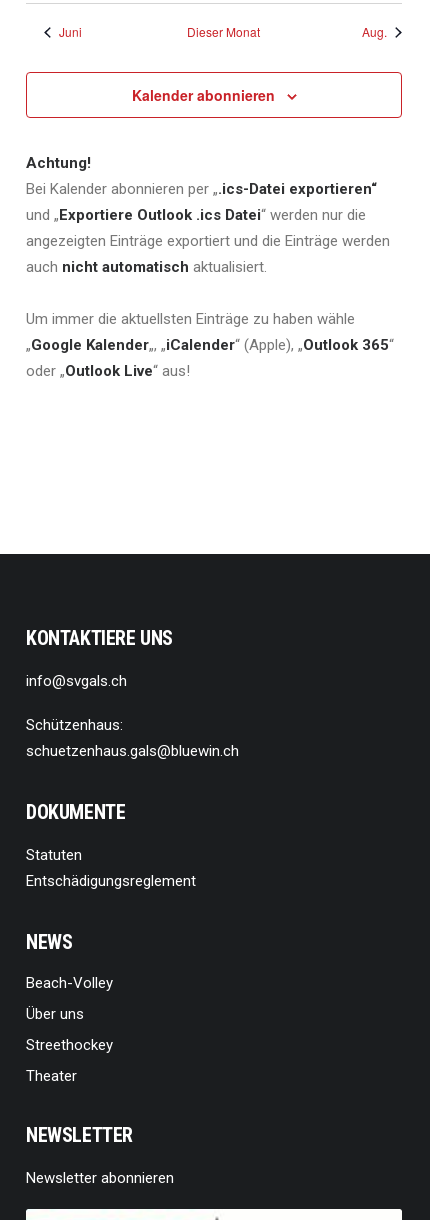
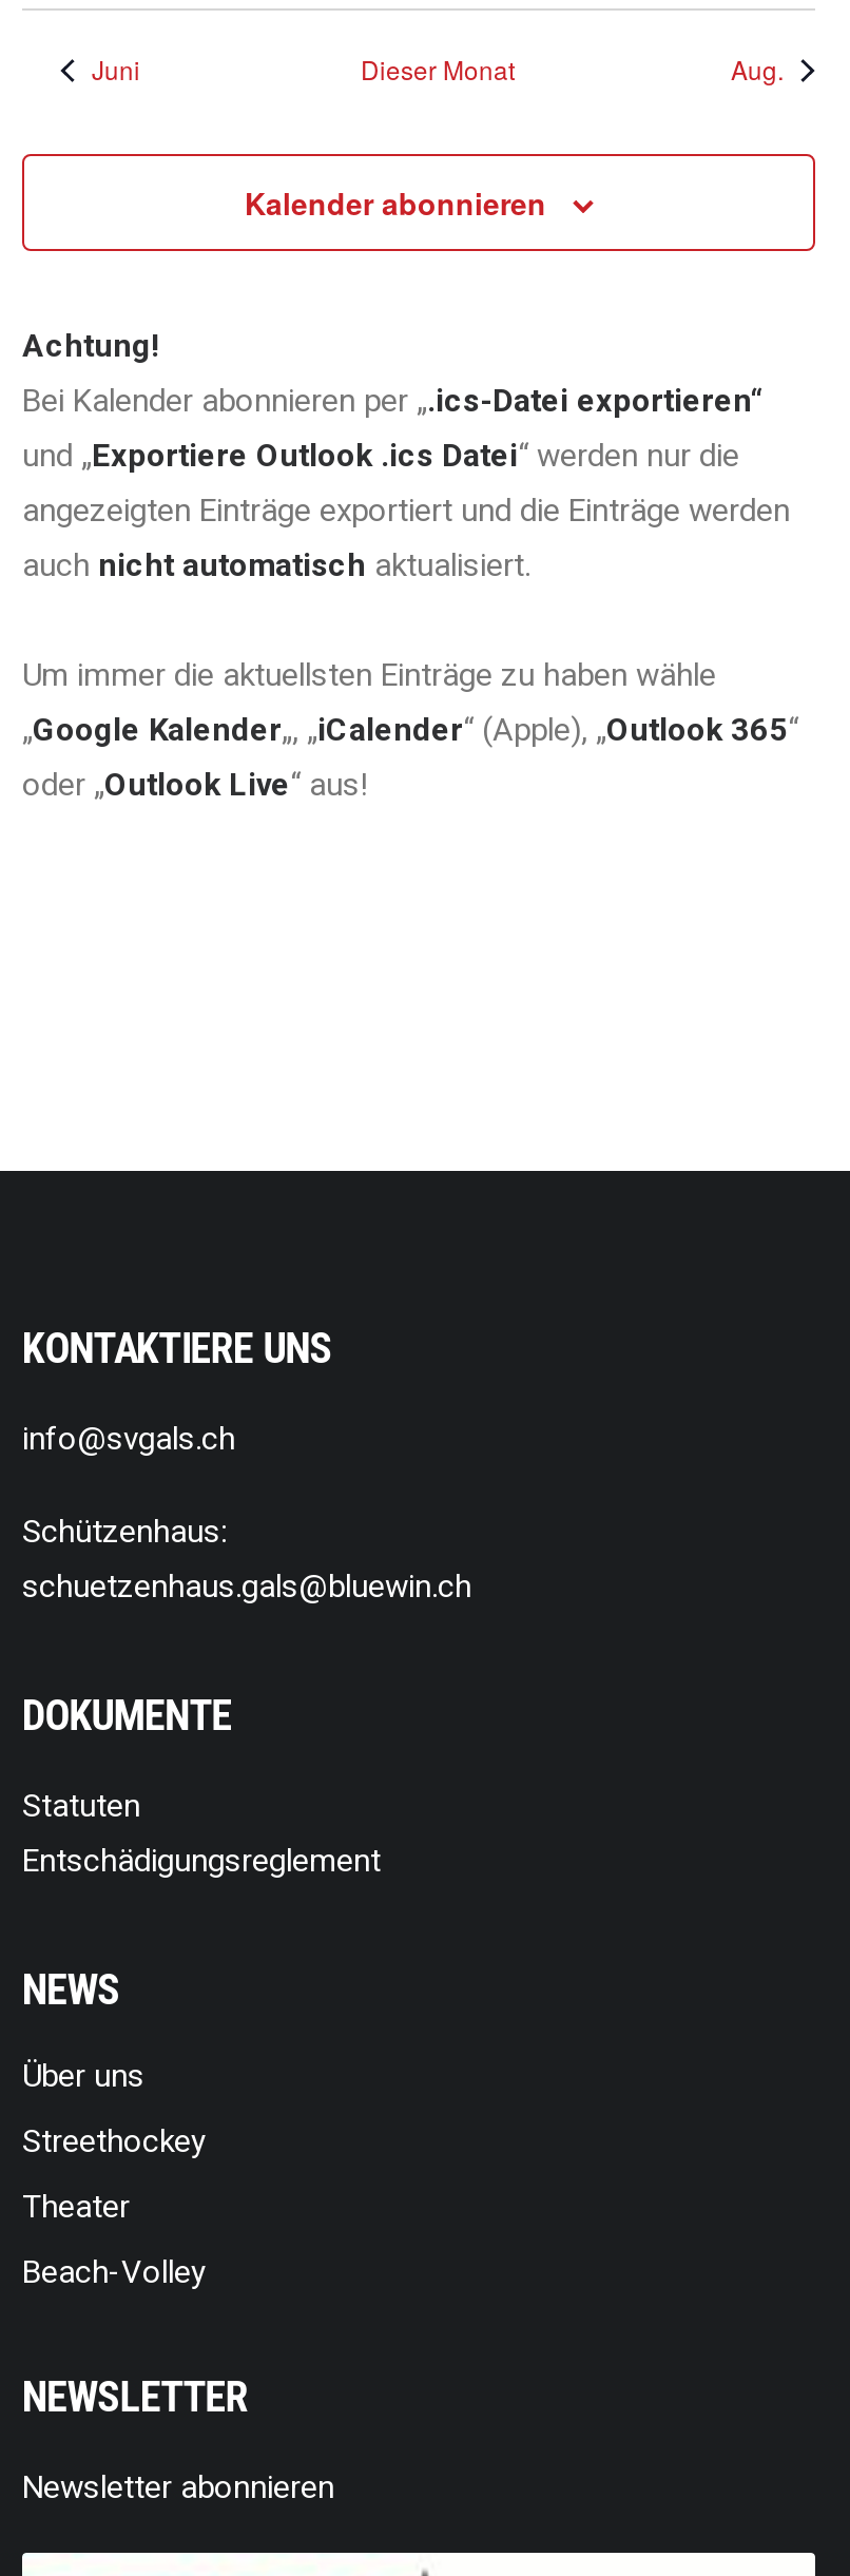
moved down: Beach-Volley

moved up: Über uns | Streethockey | Theater
